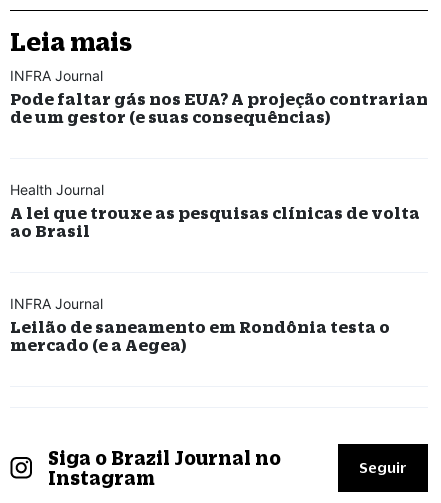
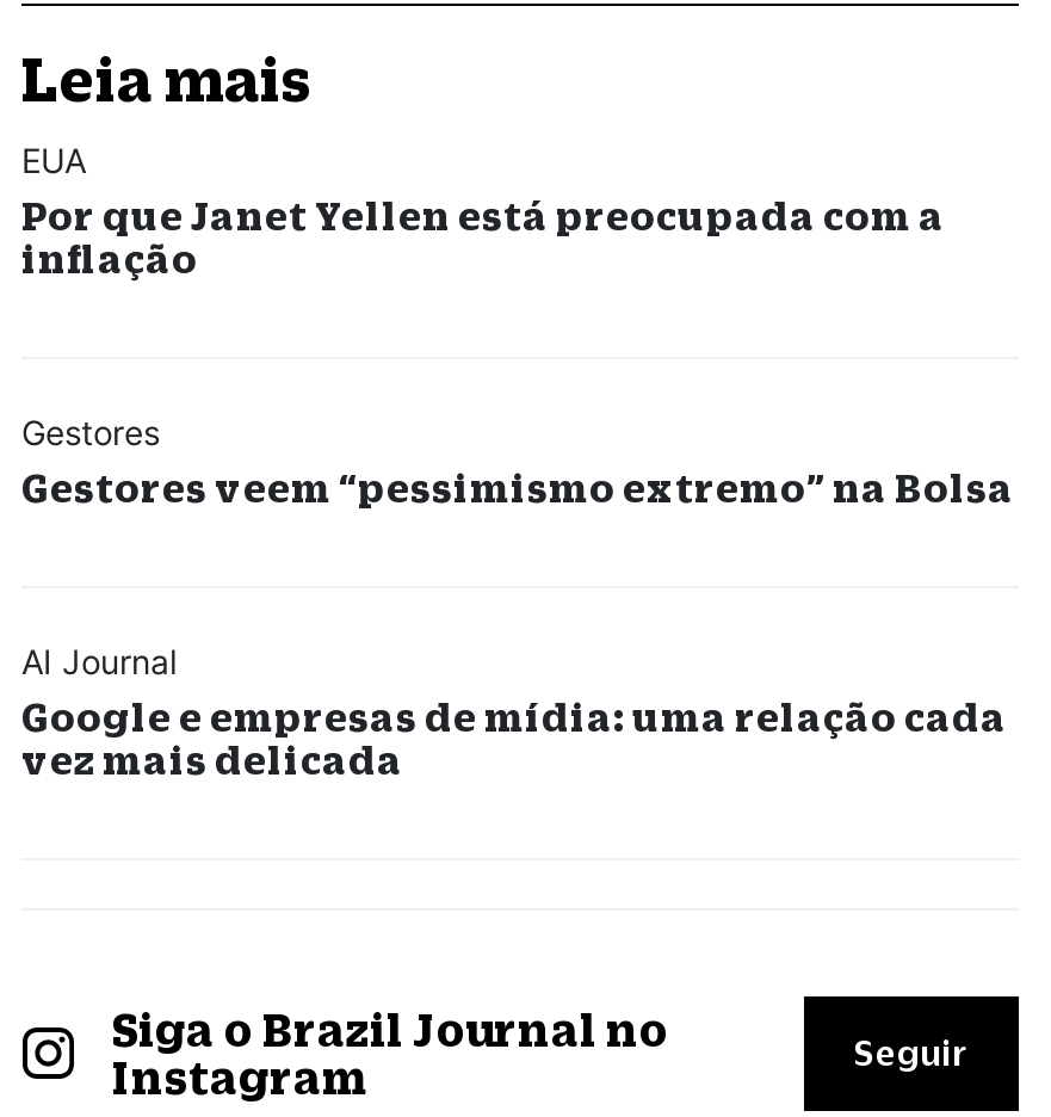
- INFRA Journal
- Pode faltar gás nos EUA? A projeção contrarian
- de um gestor (e suas consequências)
+ EUA
+ Por que Janet Yellen está preocupada com a
+ inflação

- Health Journal
- A lei que trouxe as pesquisas clínicas de volta
- ao Brasil
+ Gestores
+ Gestores veem “pessimismo extremo” na Bolsa

- INFRA Journal
- Leilão de saneamento em Rondônia testa o
- mercado (e a Aegea)
+ AI Journal
+ Google e empresas de mídia: uma relação cada
+ vez mais delicada
